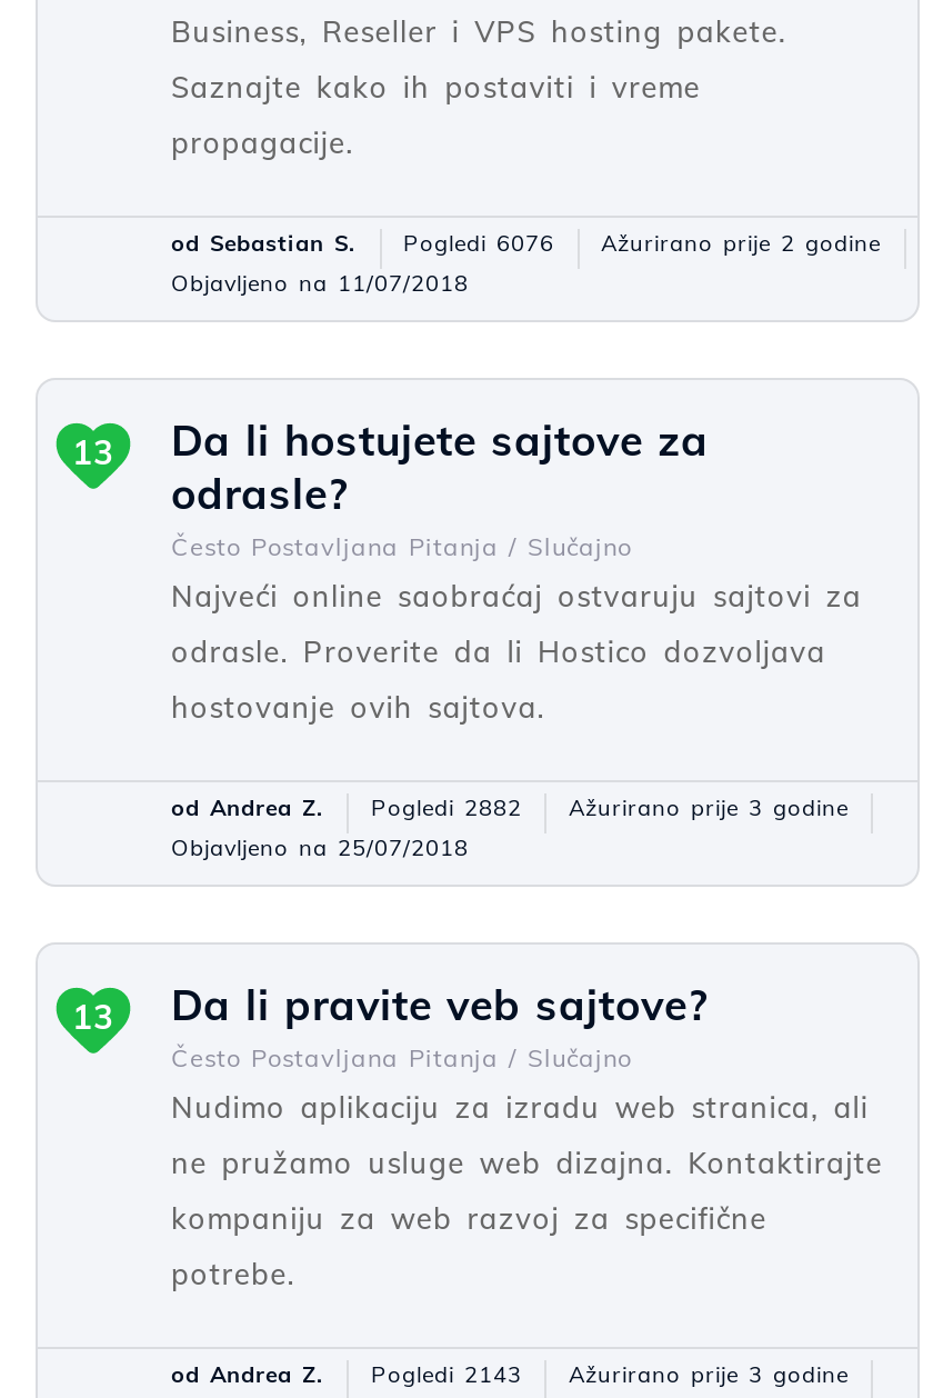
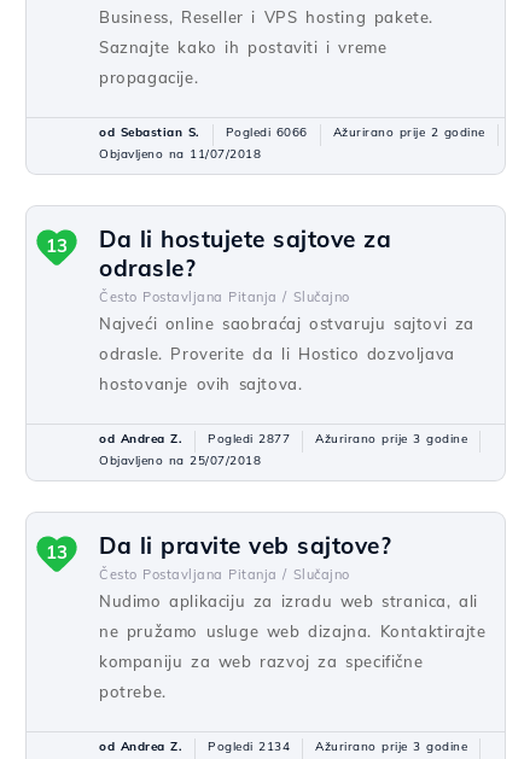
- od Sebastian S. Pogledi 6076 Ažurirano prije 2 godine
+ od Sebastian S. Pogledi 6066 Ažurirano prije 2 godine

- od Andrea Z. Pogledi 2882 Ažurirano prije 3 godine
+ od Andrea Z. Pogledi 2877 Ažurirano prije 3 godine

- od Andrea Z. Pogledi 2143 Ažurirano prije 3 godine
+ od Andrea Z. Pogledi 2134 Ažurirano prije 3 godine
